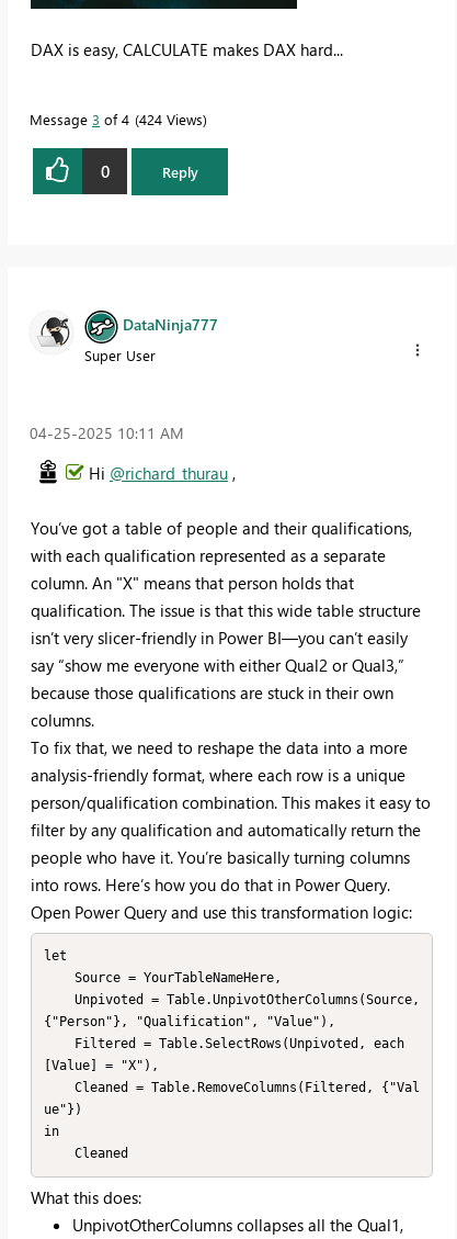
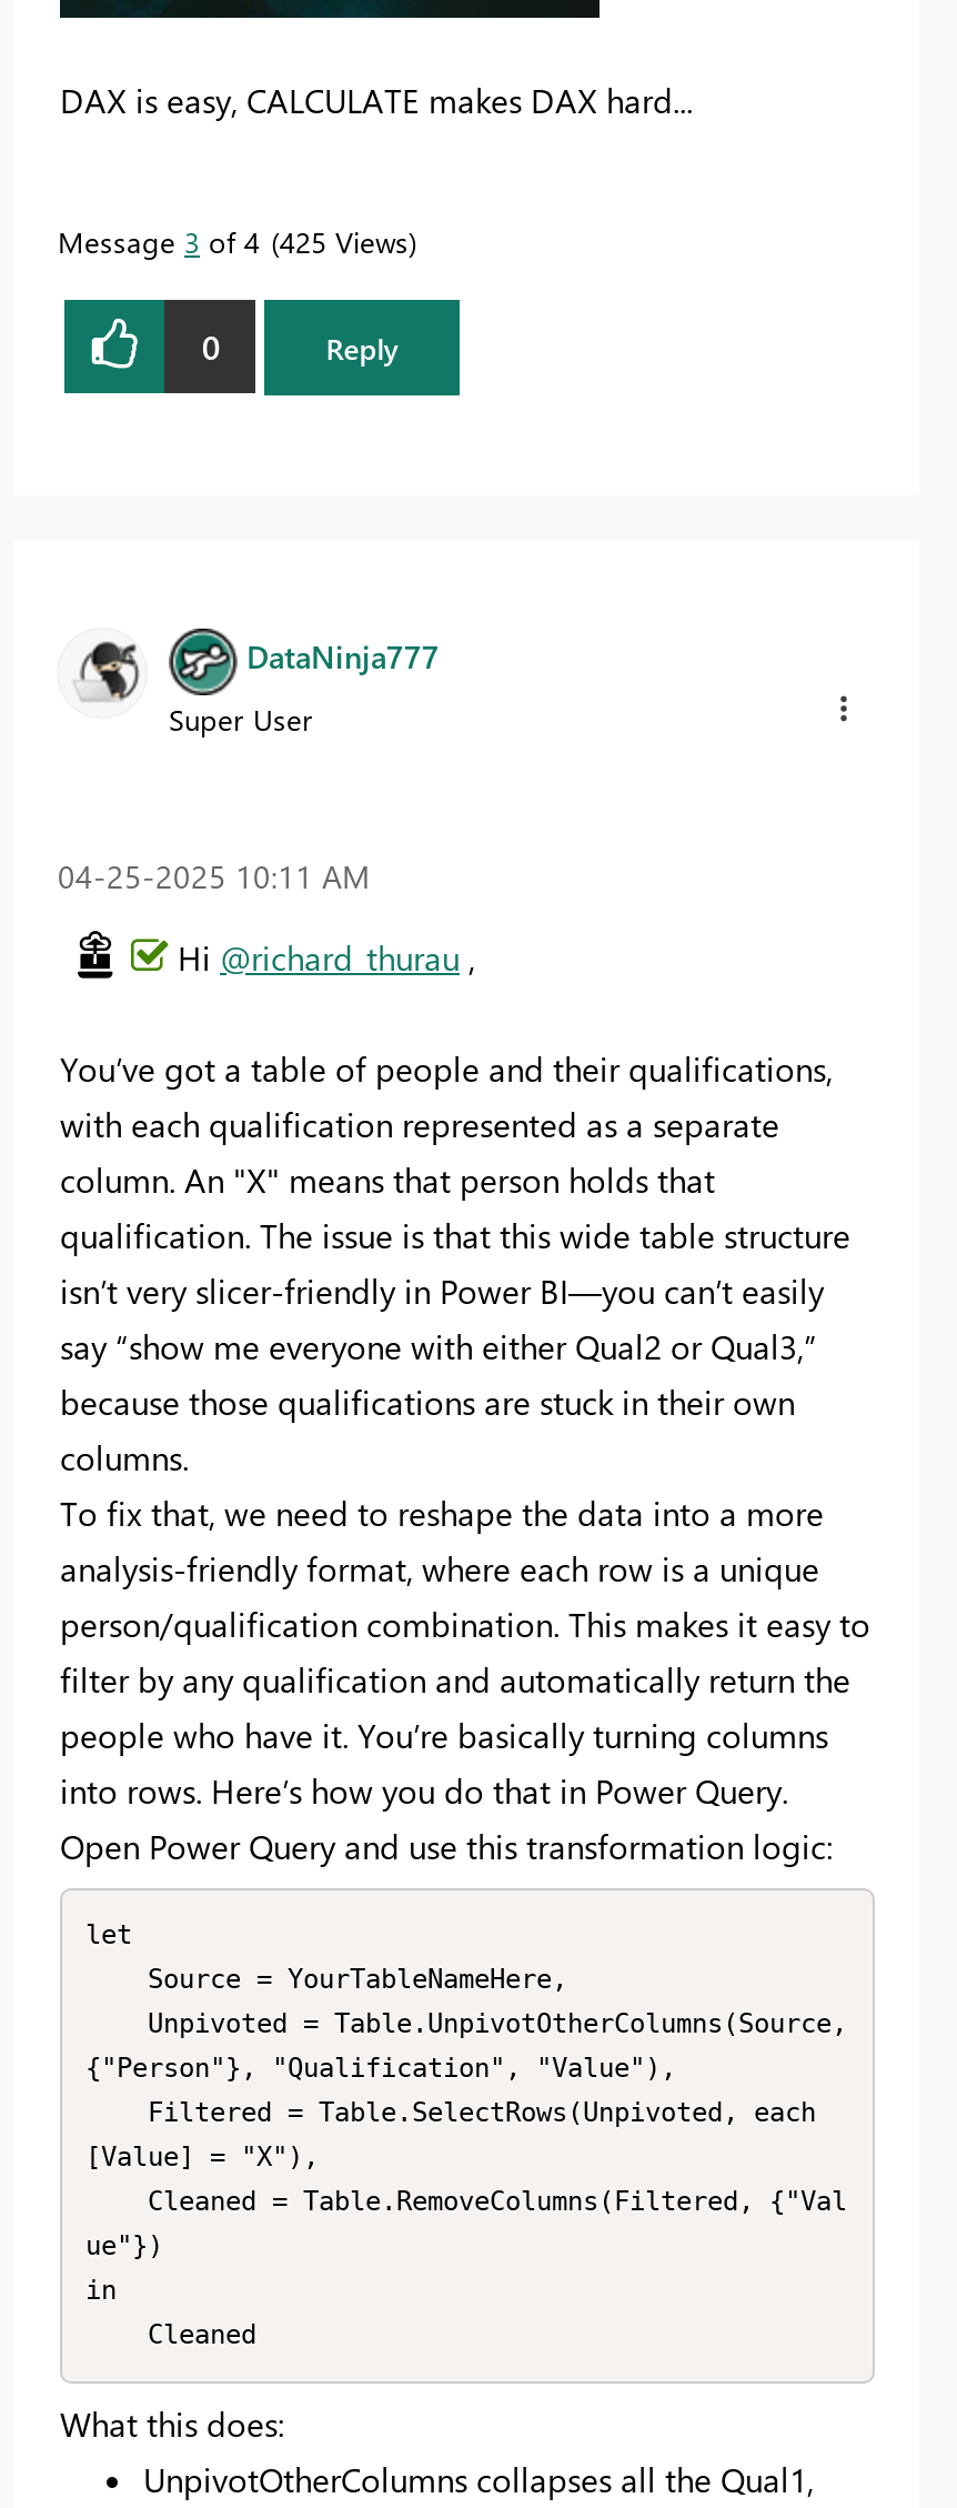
- Message 3 of 4 424 Views
+ Message 3 of 4 425 Views
